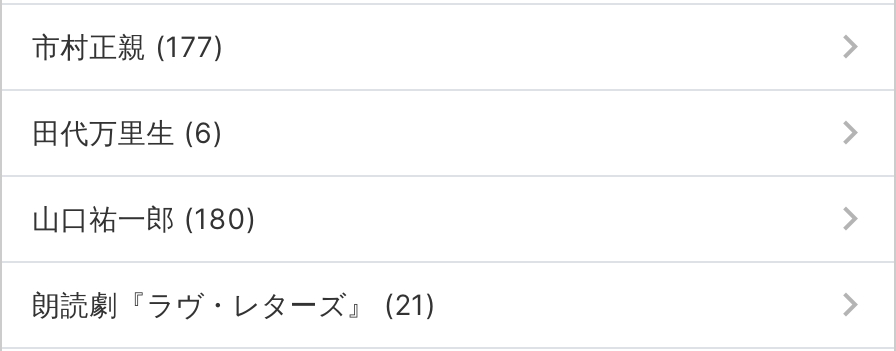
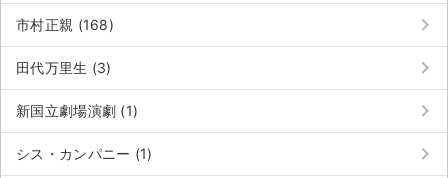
- 市村正親 (177)
+ 市村正親 (168)

- 田代万里生 (6)
+ 田代万里生 (3)

- 山口祐一郎 (180)
+ 新国立劇場演劇 (1)

- 朗読劇『ラヴ・レターズ』 (21)
+ シス・カンパニー (1)
